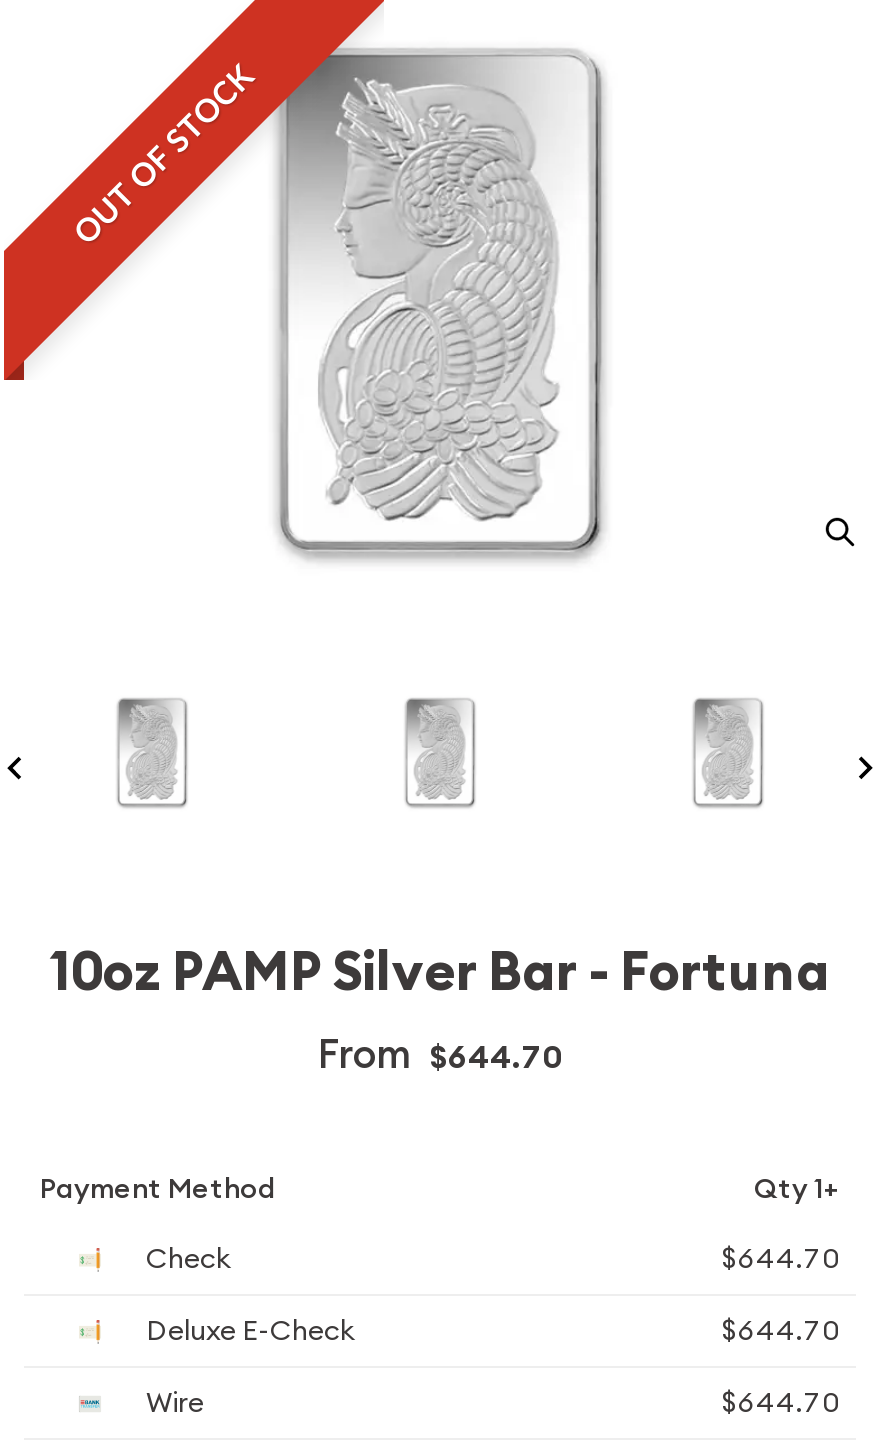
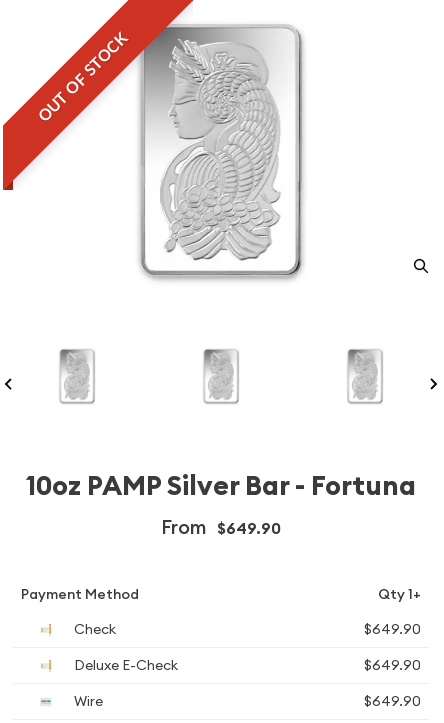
- From $644.70
+ From $649.90

- $644.70
+ $649.90

- $644.70
+ $649.90

- $644.70
+ $649.90
